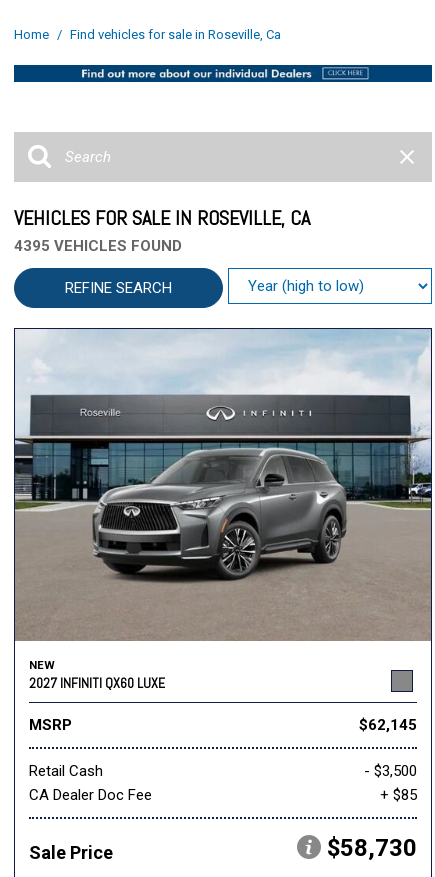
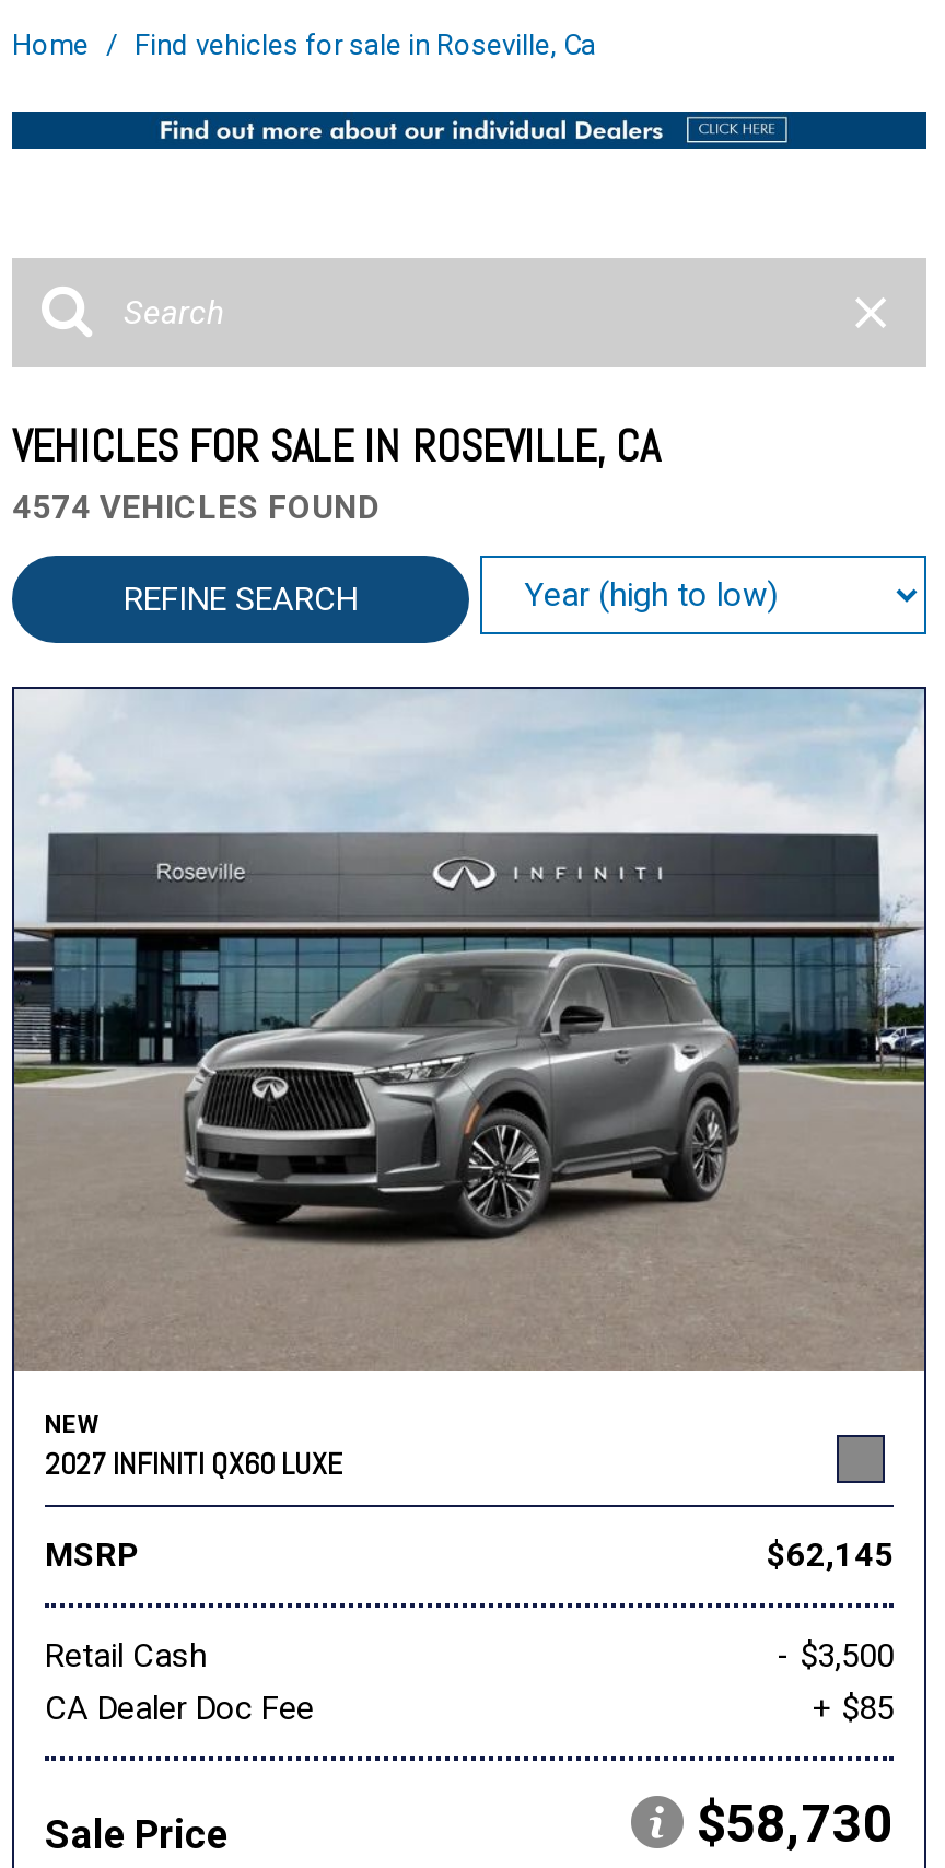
- 4395 VEHICLES FOUND
+ 4574 VEHICLES FOUND
